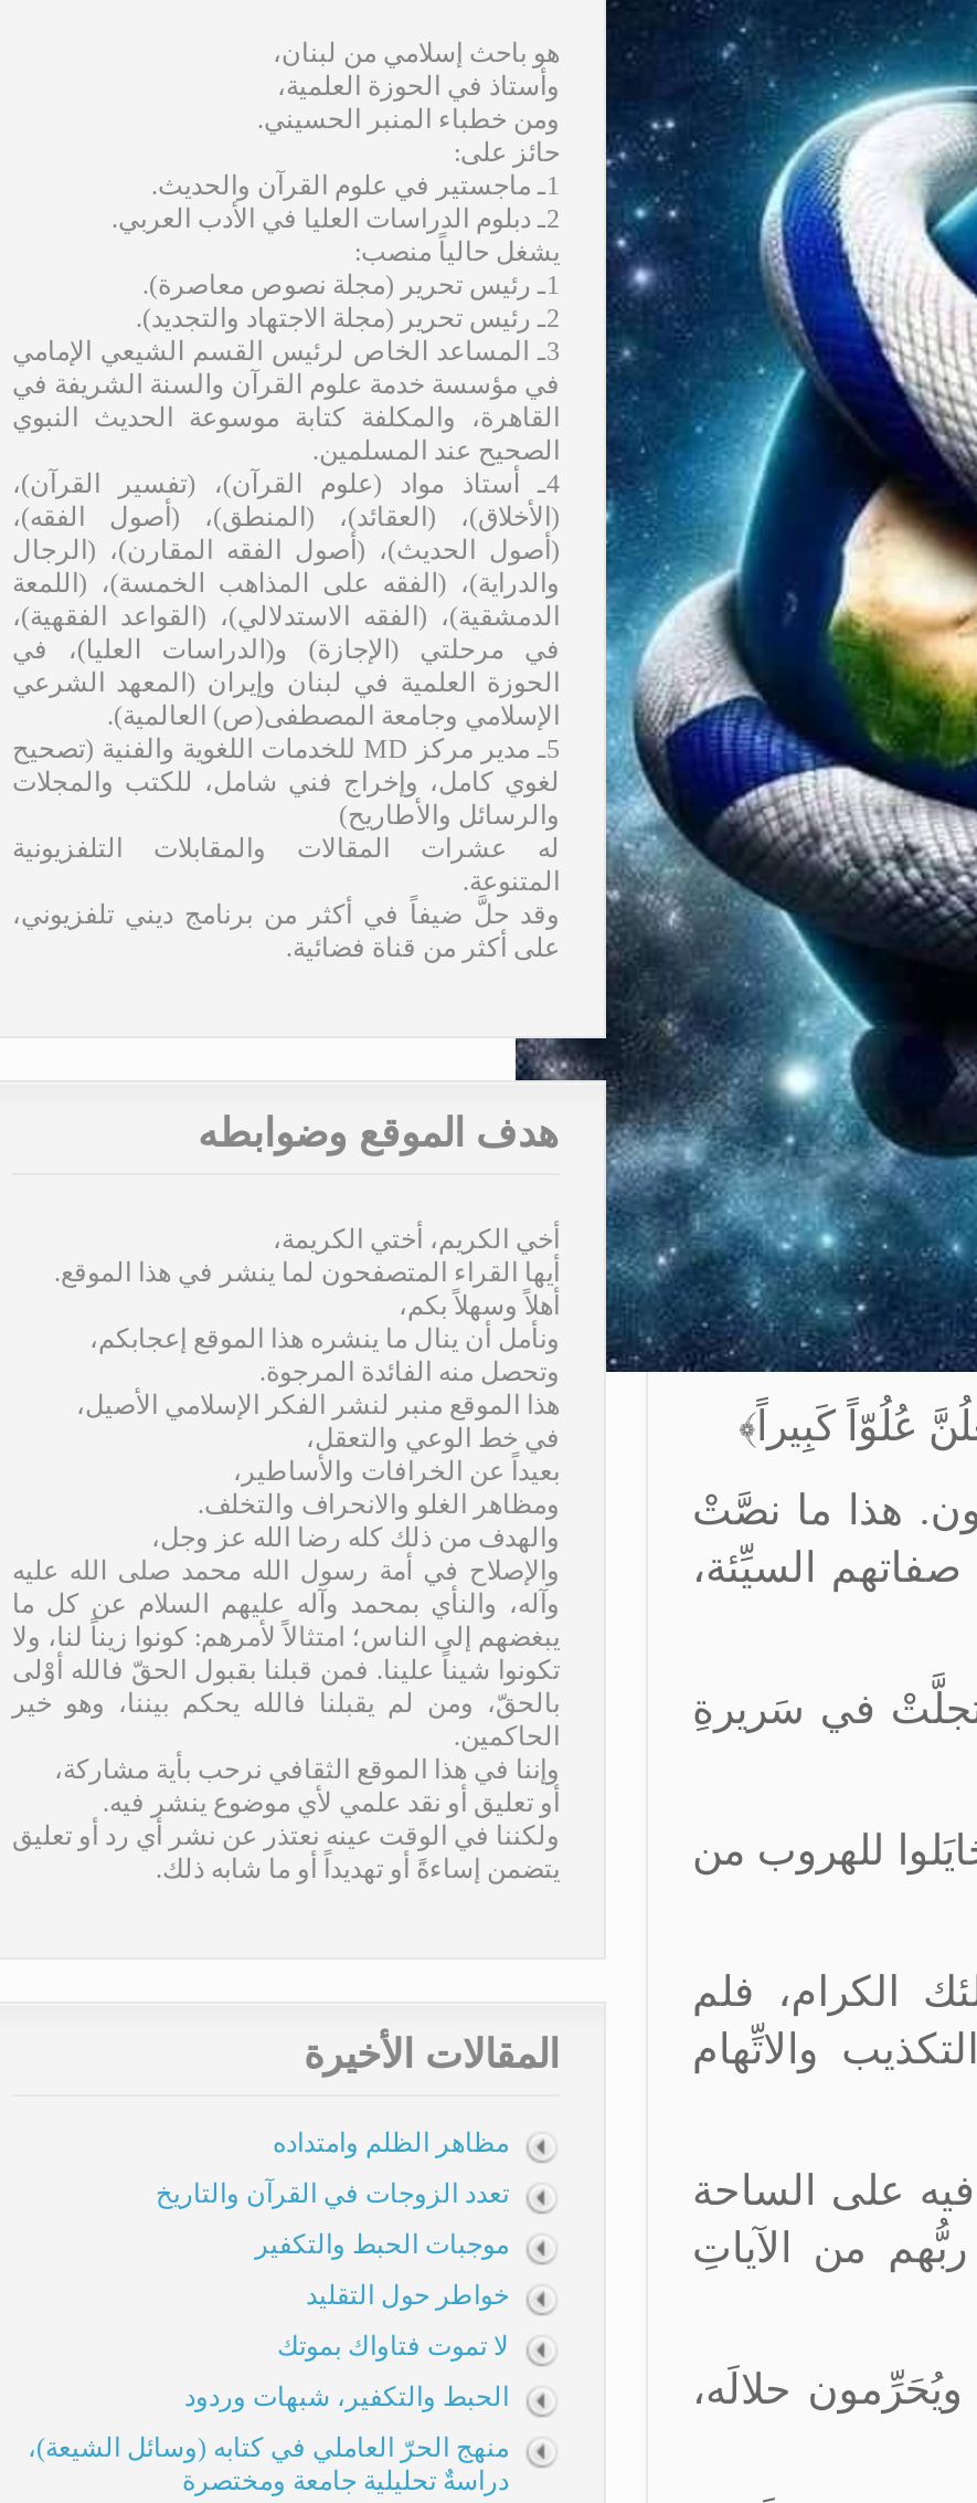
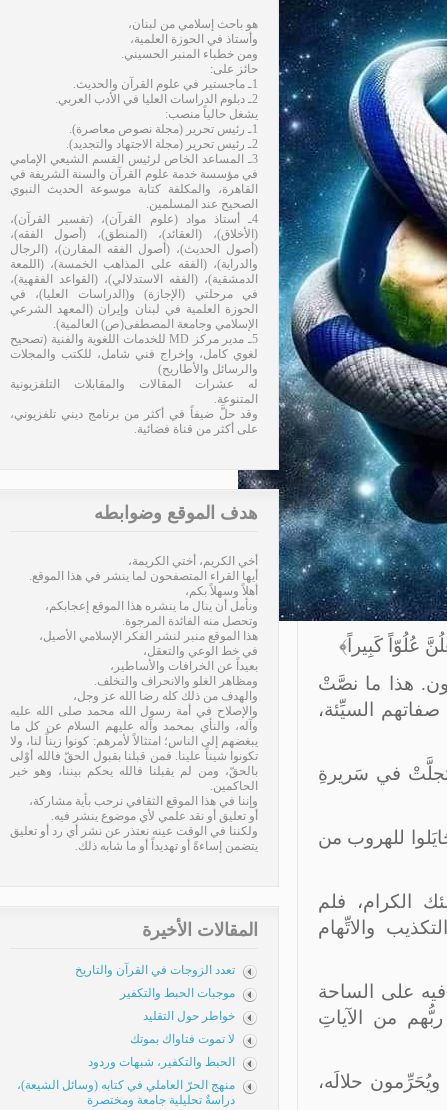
- مظاهر الظلم وامتداده
